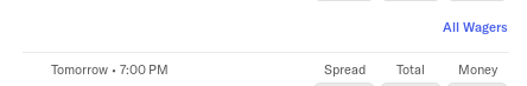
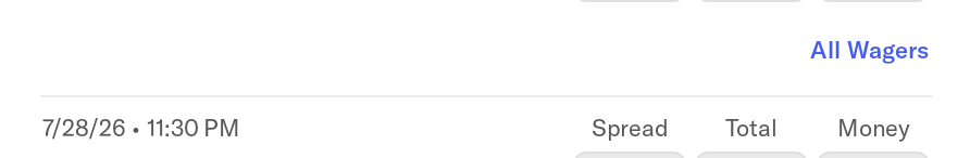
- Tomorrow • 7:00 PM
+ 7/28/26 • 11:30 PM
